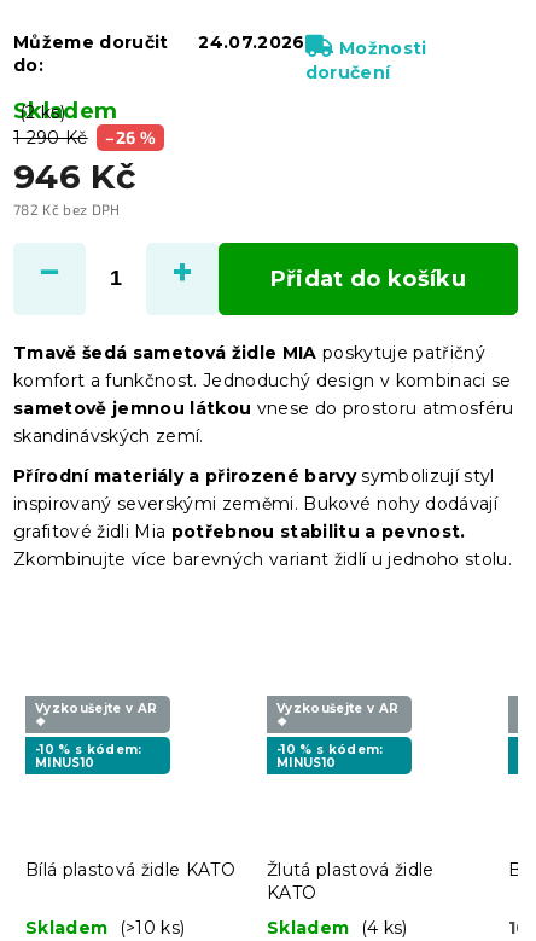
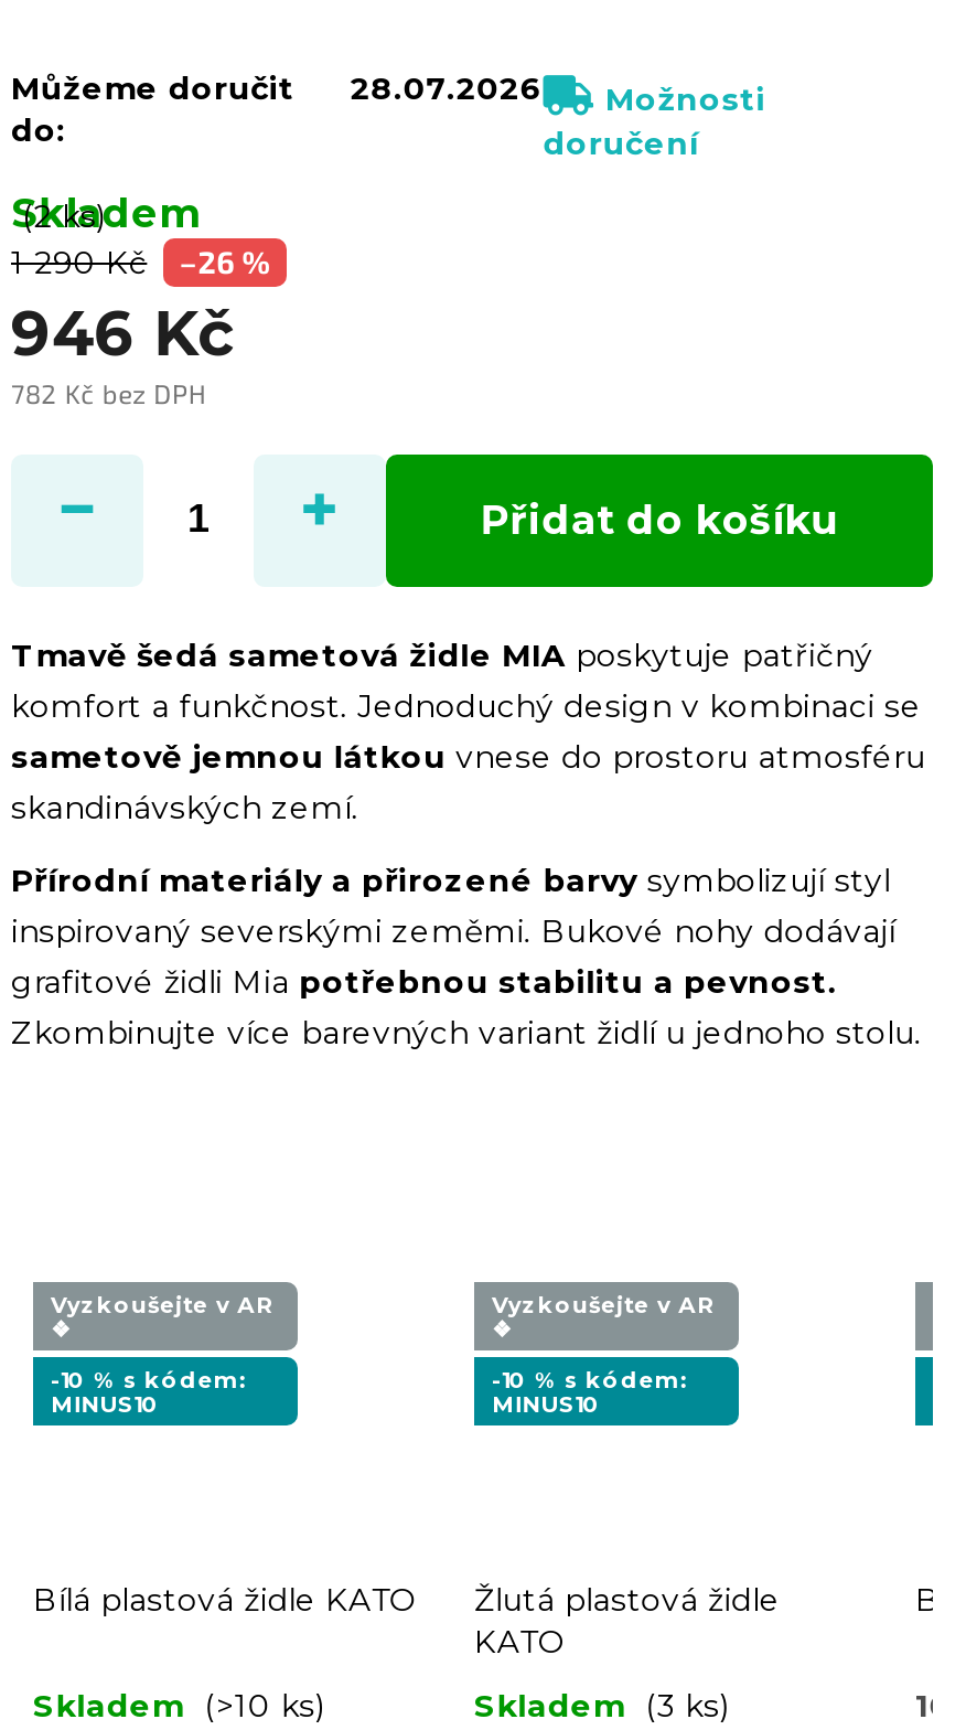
- Můžeme doručit 24.07.2026 Možnosti
+ Můžeme doručit 28.07.2026 Možnosti

- Skladem (4 ks)
+ Skladem (3 ks)
